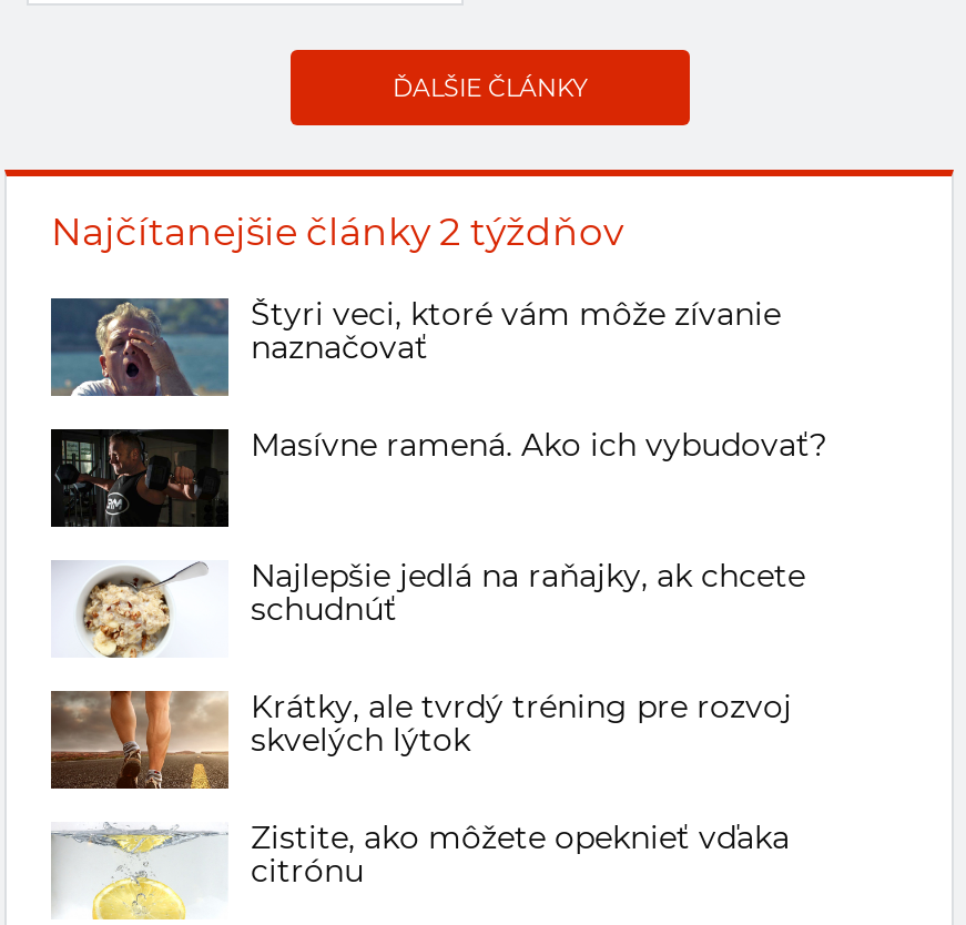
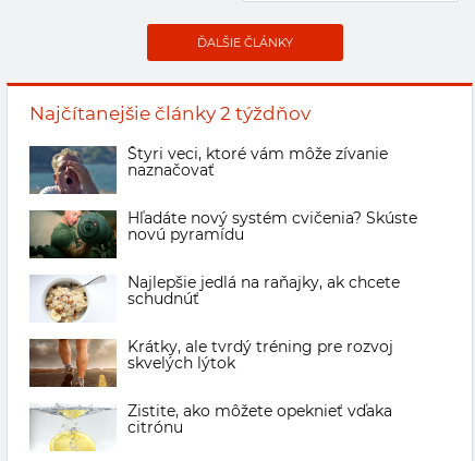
- [image]
- Masívne ramená. Ako ich vybudovať?
+ [image]
+ Hľadáte nový systém cvičenia? Skúste
+ novú pyramídu
